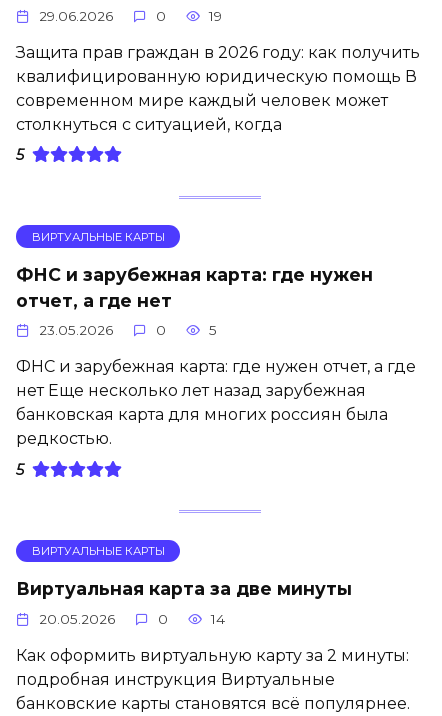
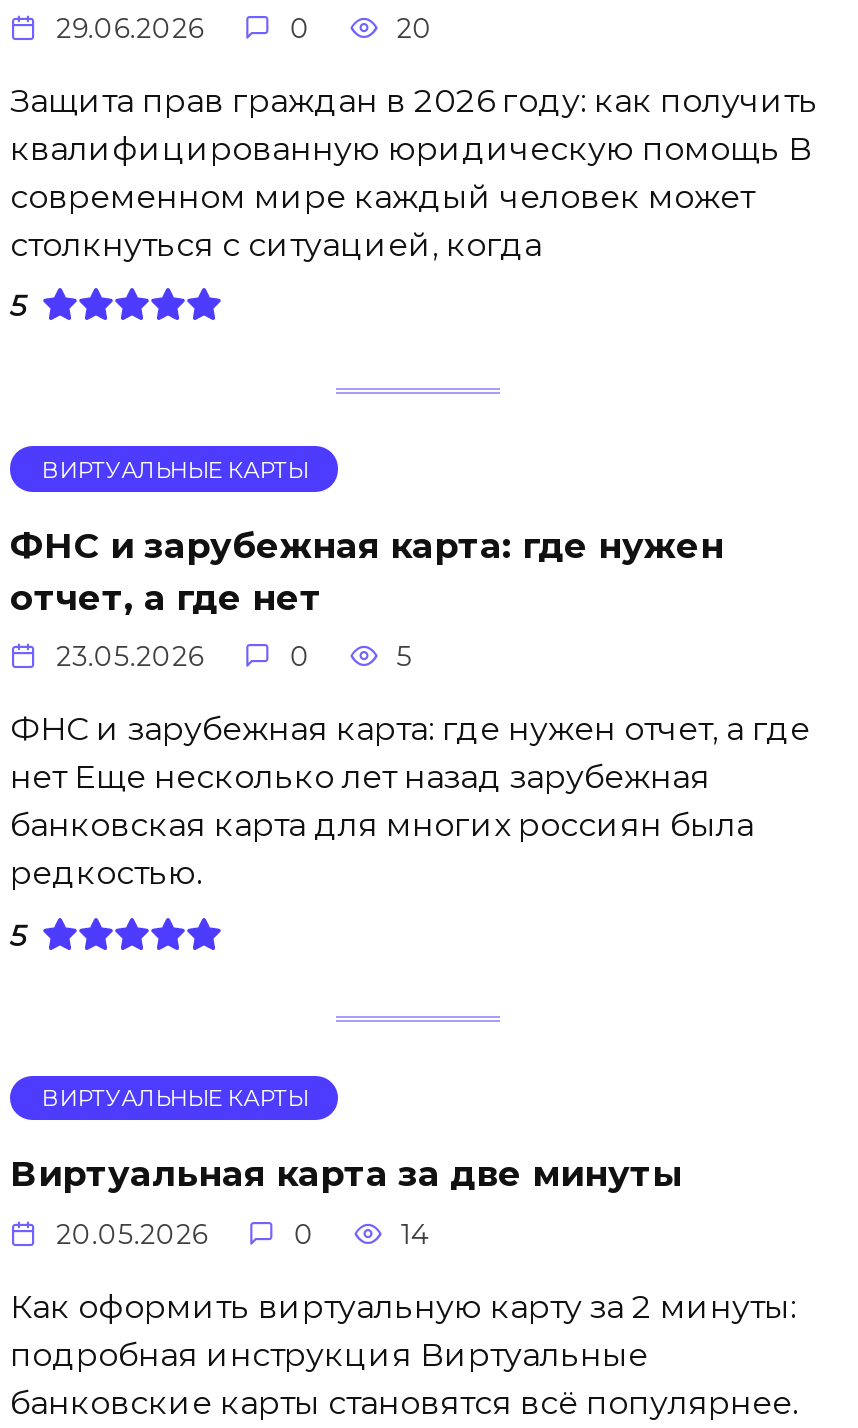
- 19
+ 20
